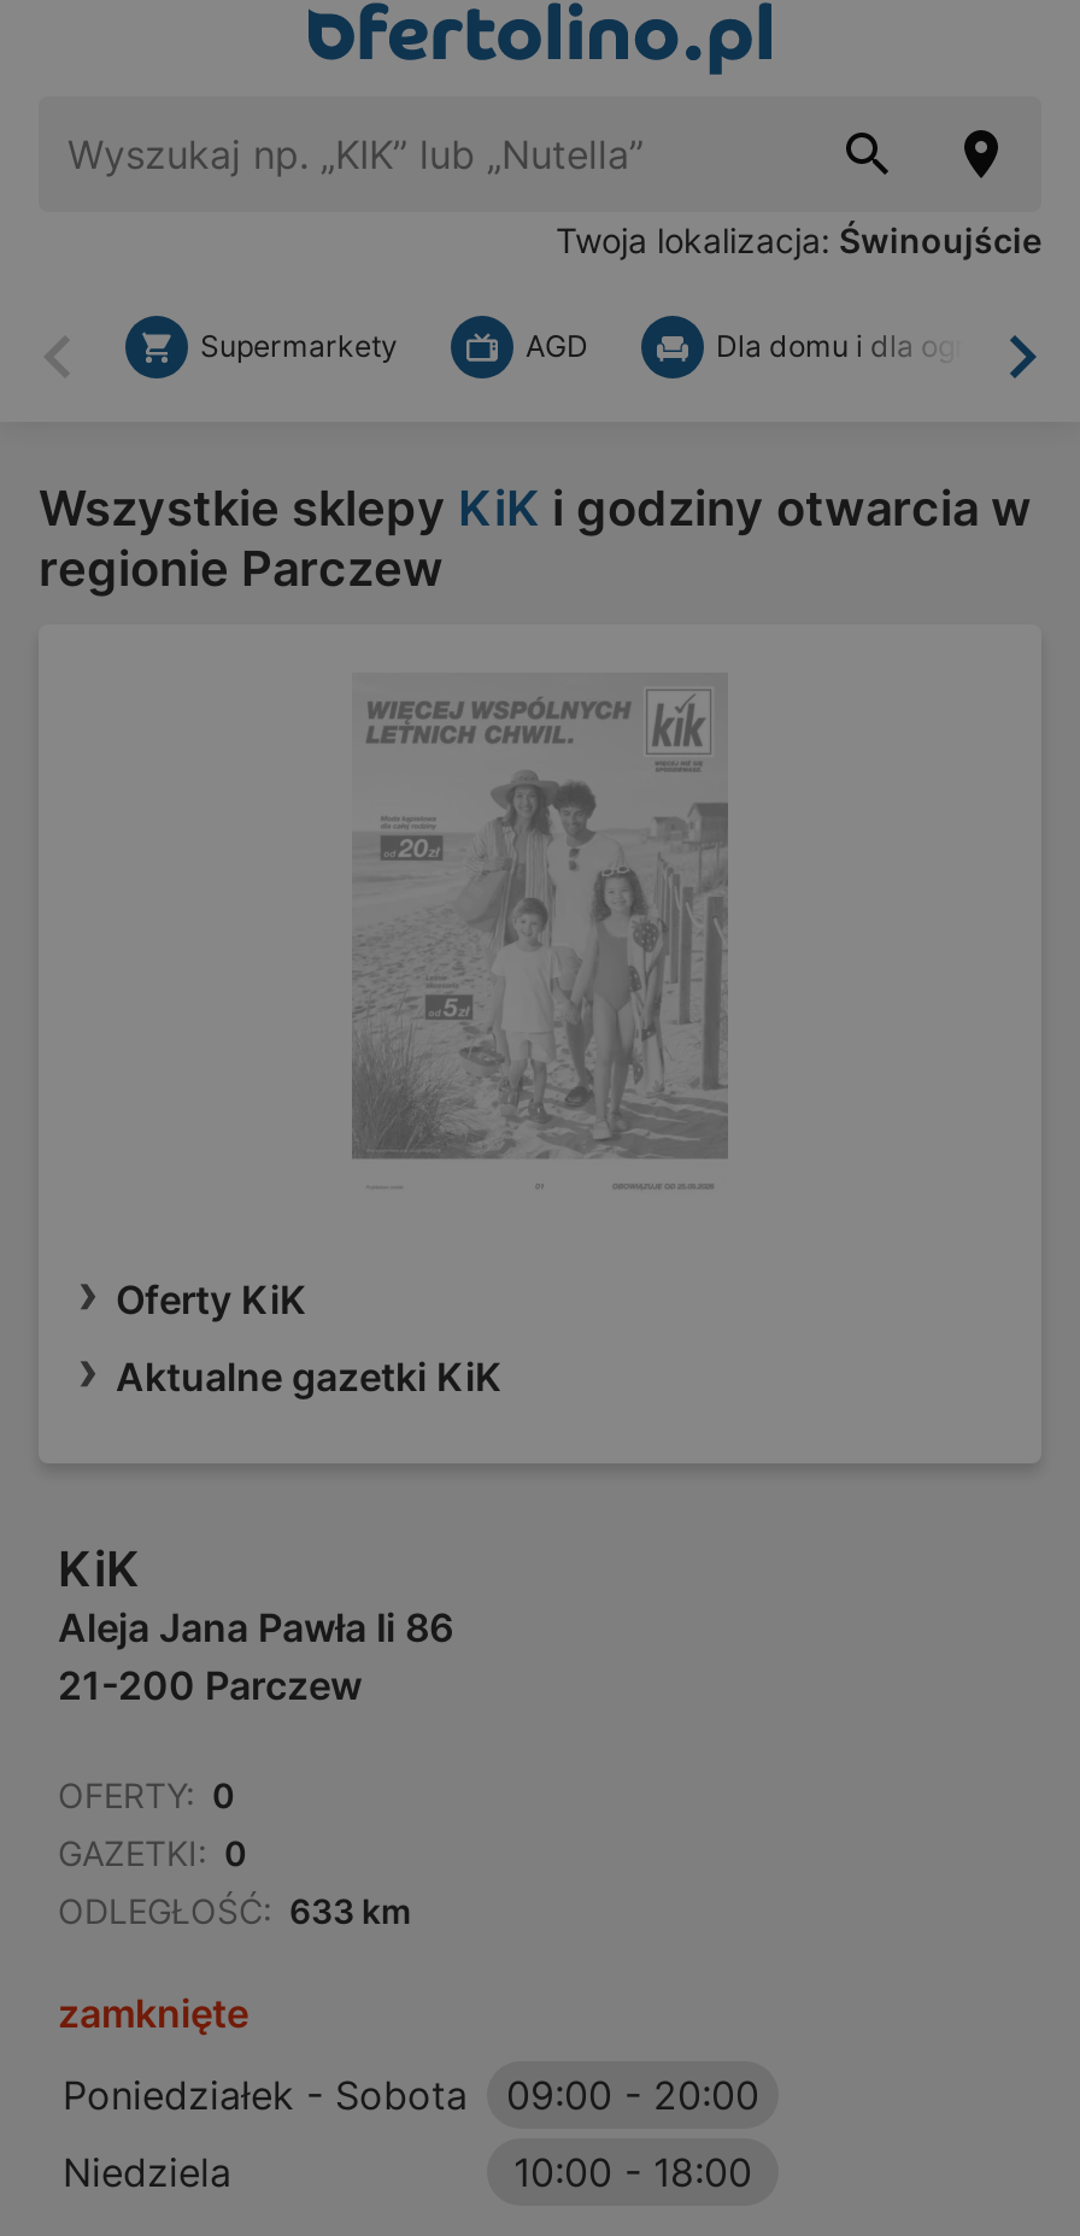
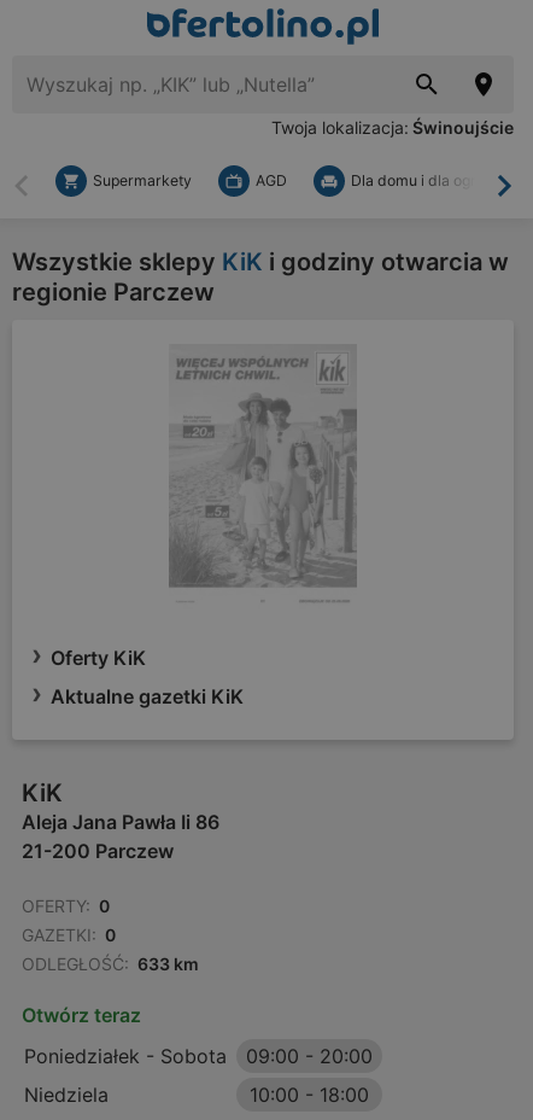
- zamknięte
+ Otwórz teraz
